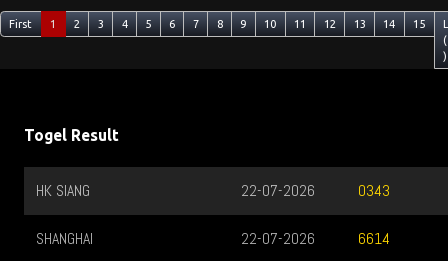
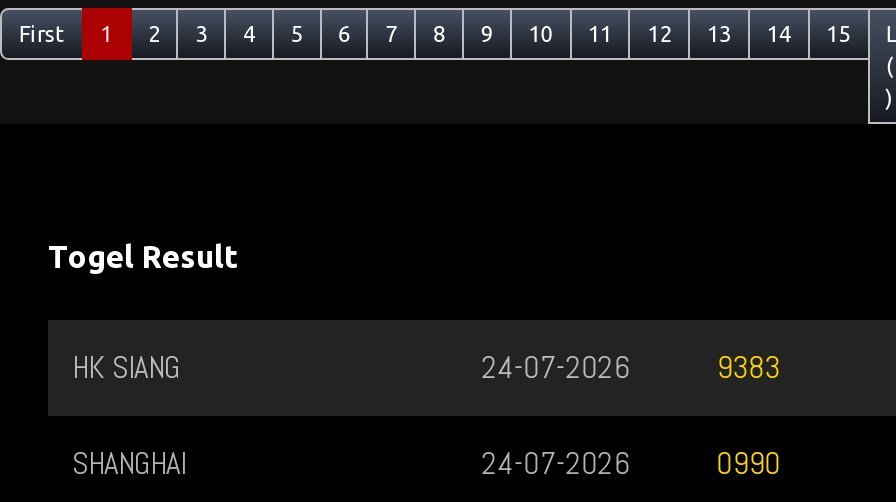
- 22-07-2026
+ 24-07-2026

- 0343
+ 9383

- 22-07-2026
+ 24-07-2026

- 6614
+ 0990
